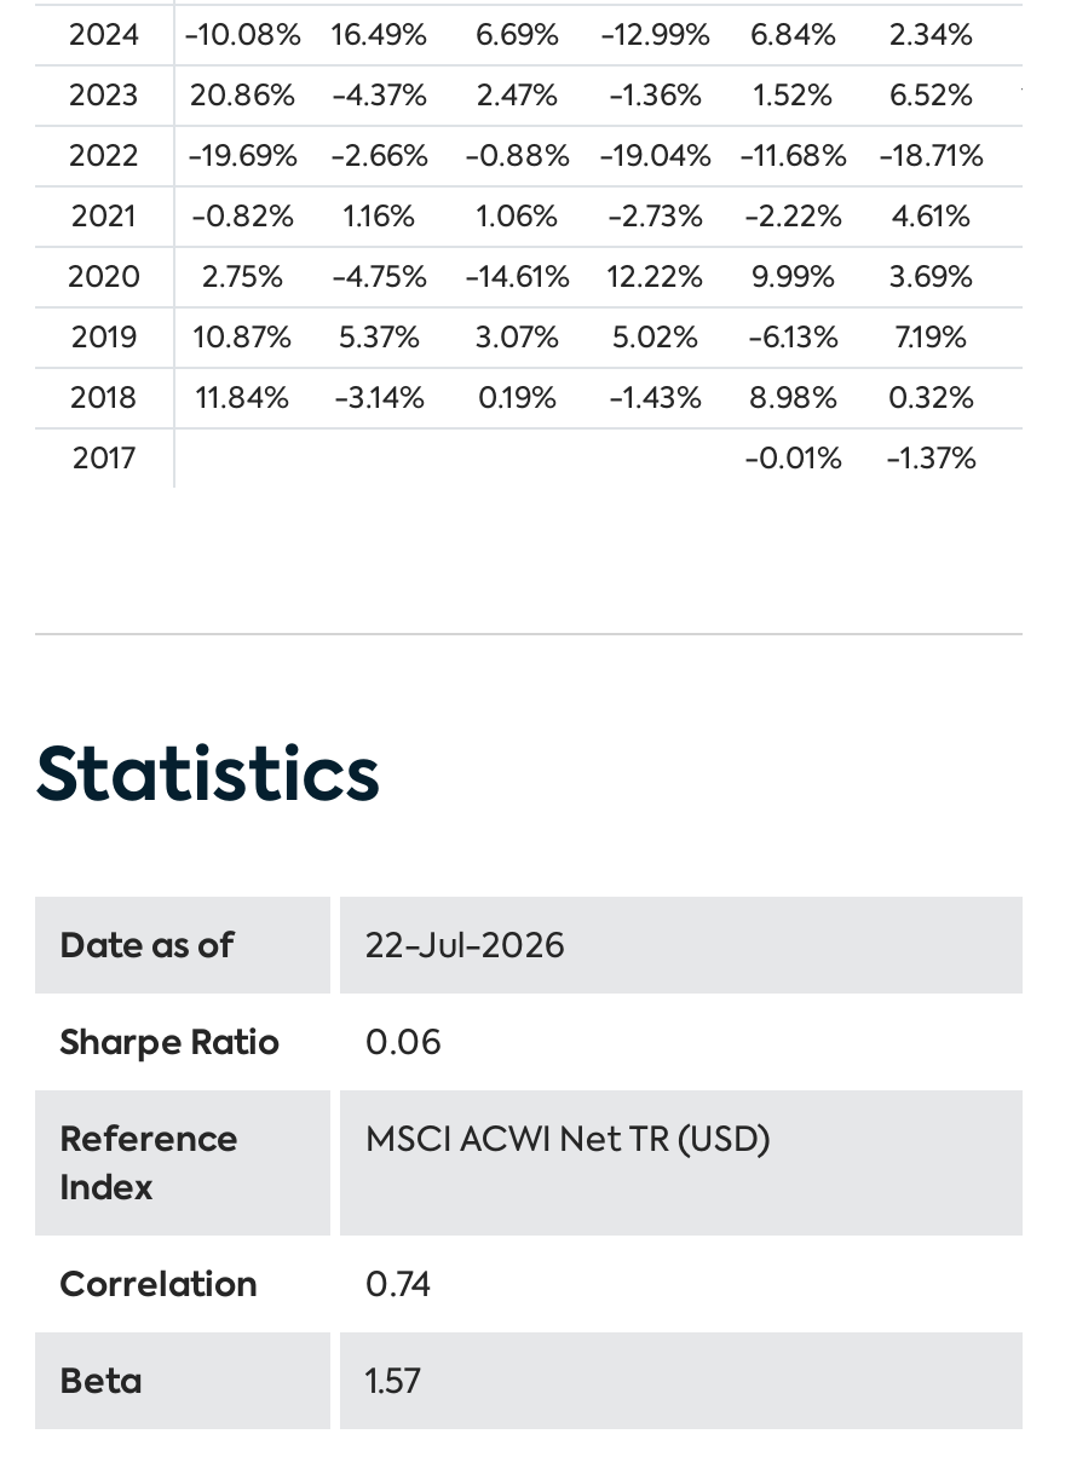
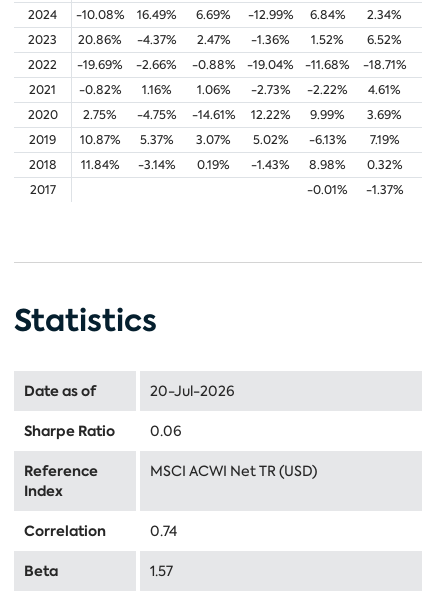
- 22-Jul-2026
+ 20-Jul-2026
